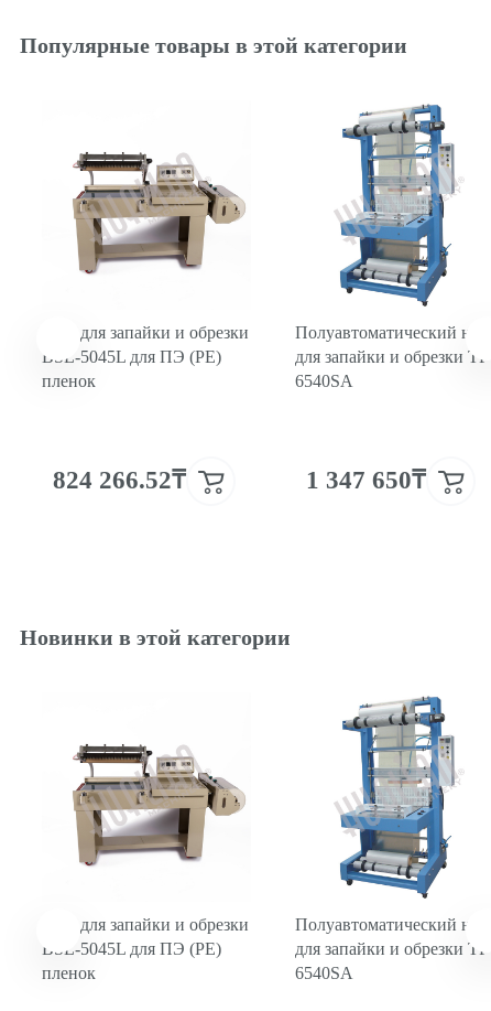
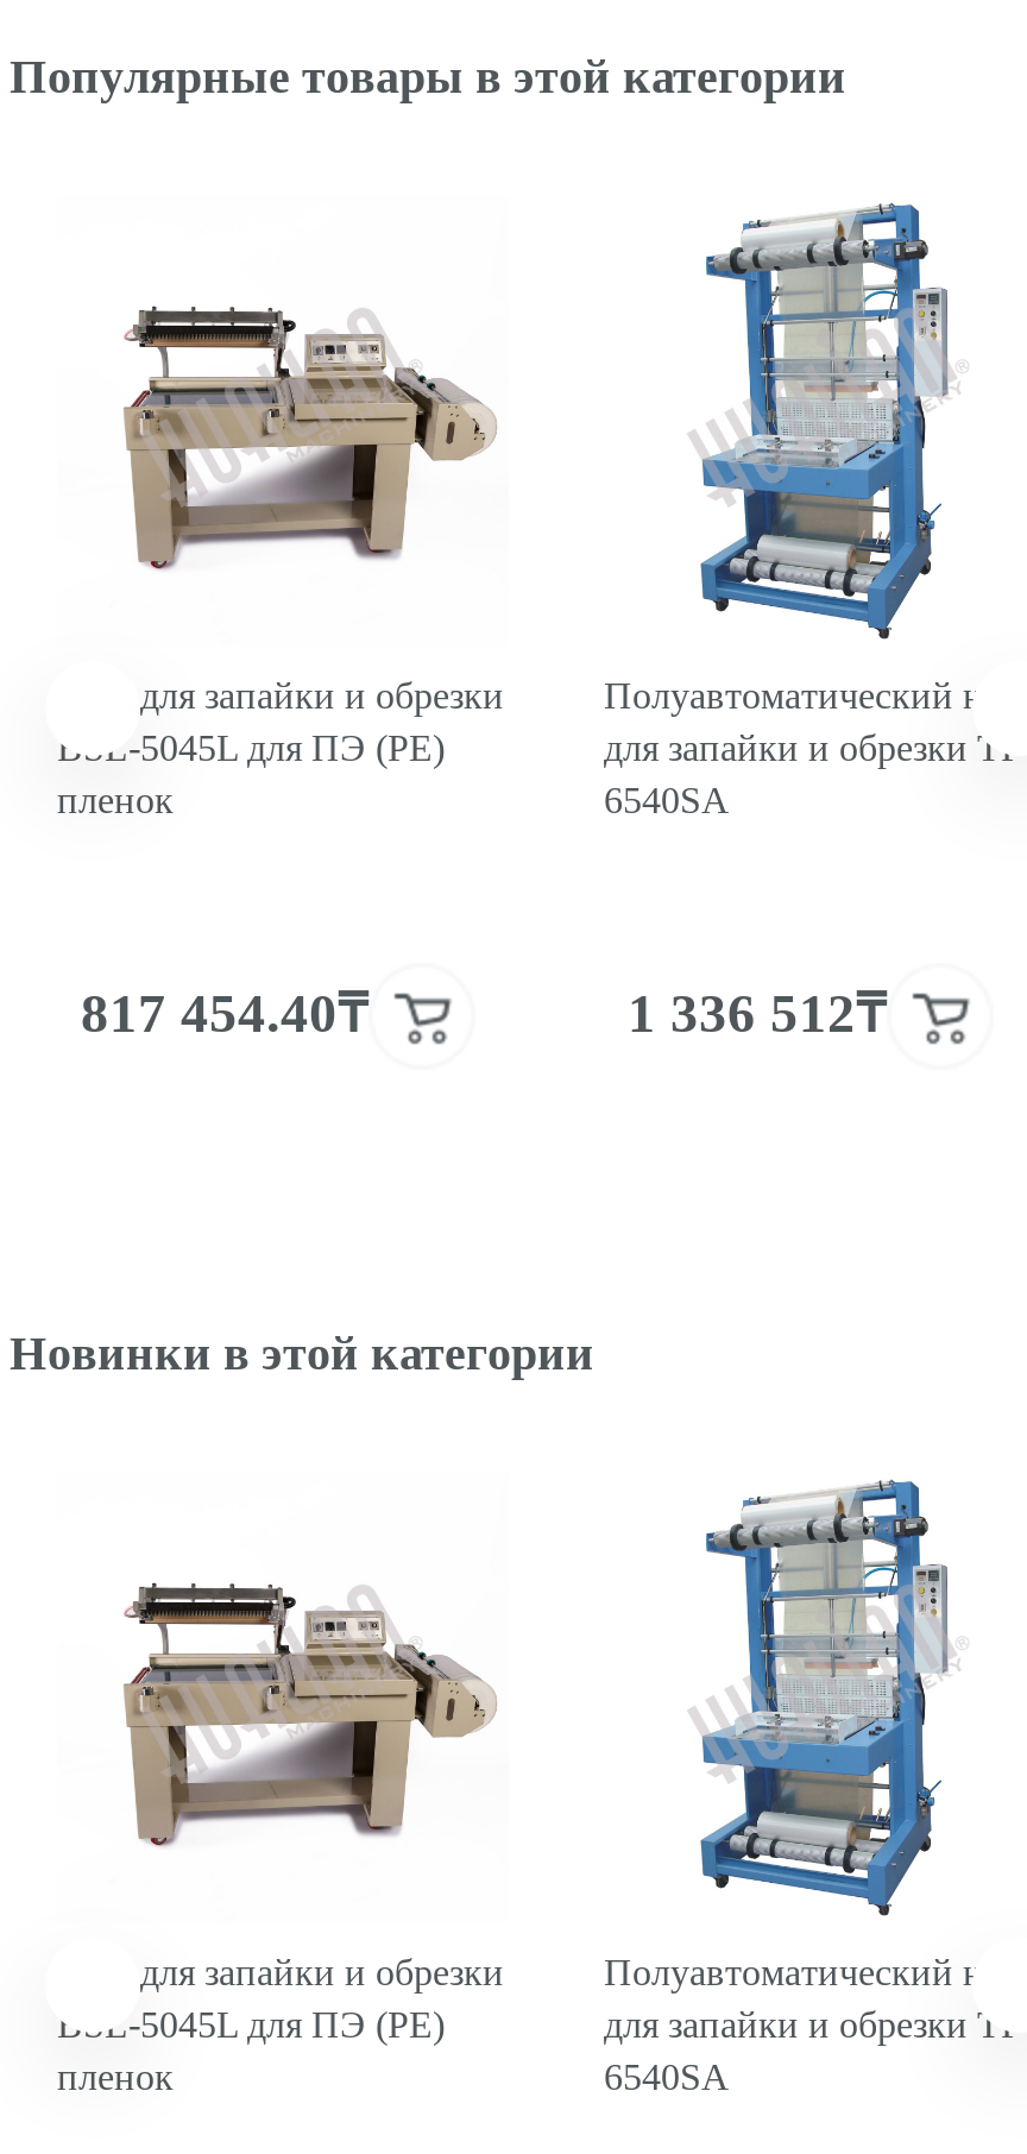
- 824 266.52₸
+ 817 454.40₸

- 1 347 650₸
+ 1 336 512₸
